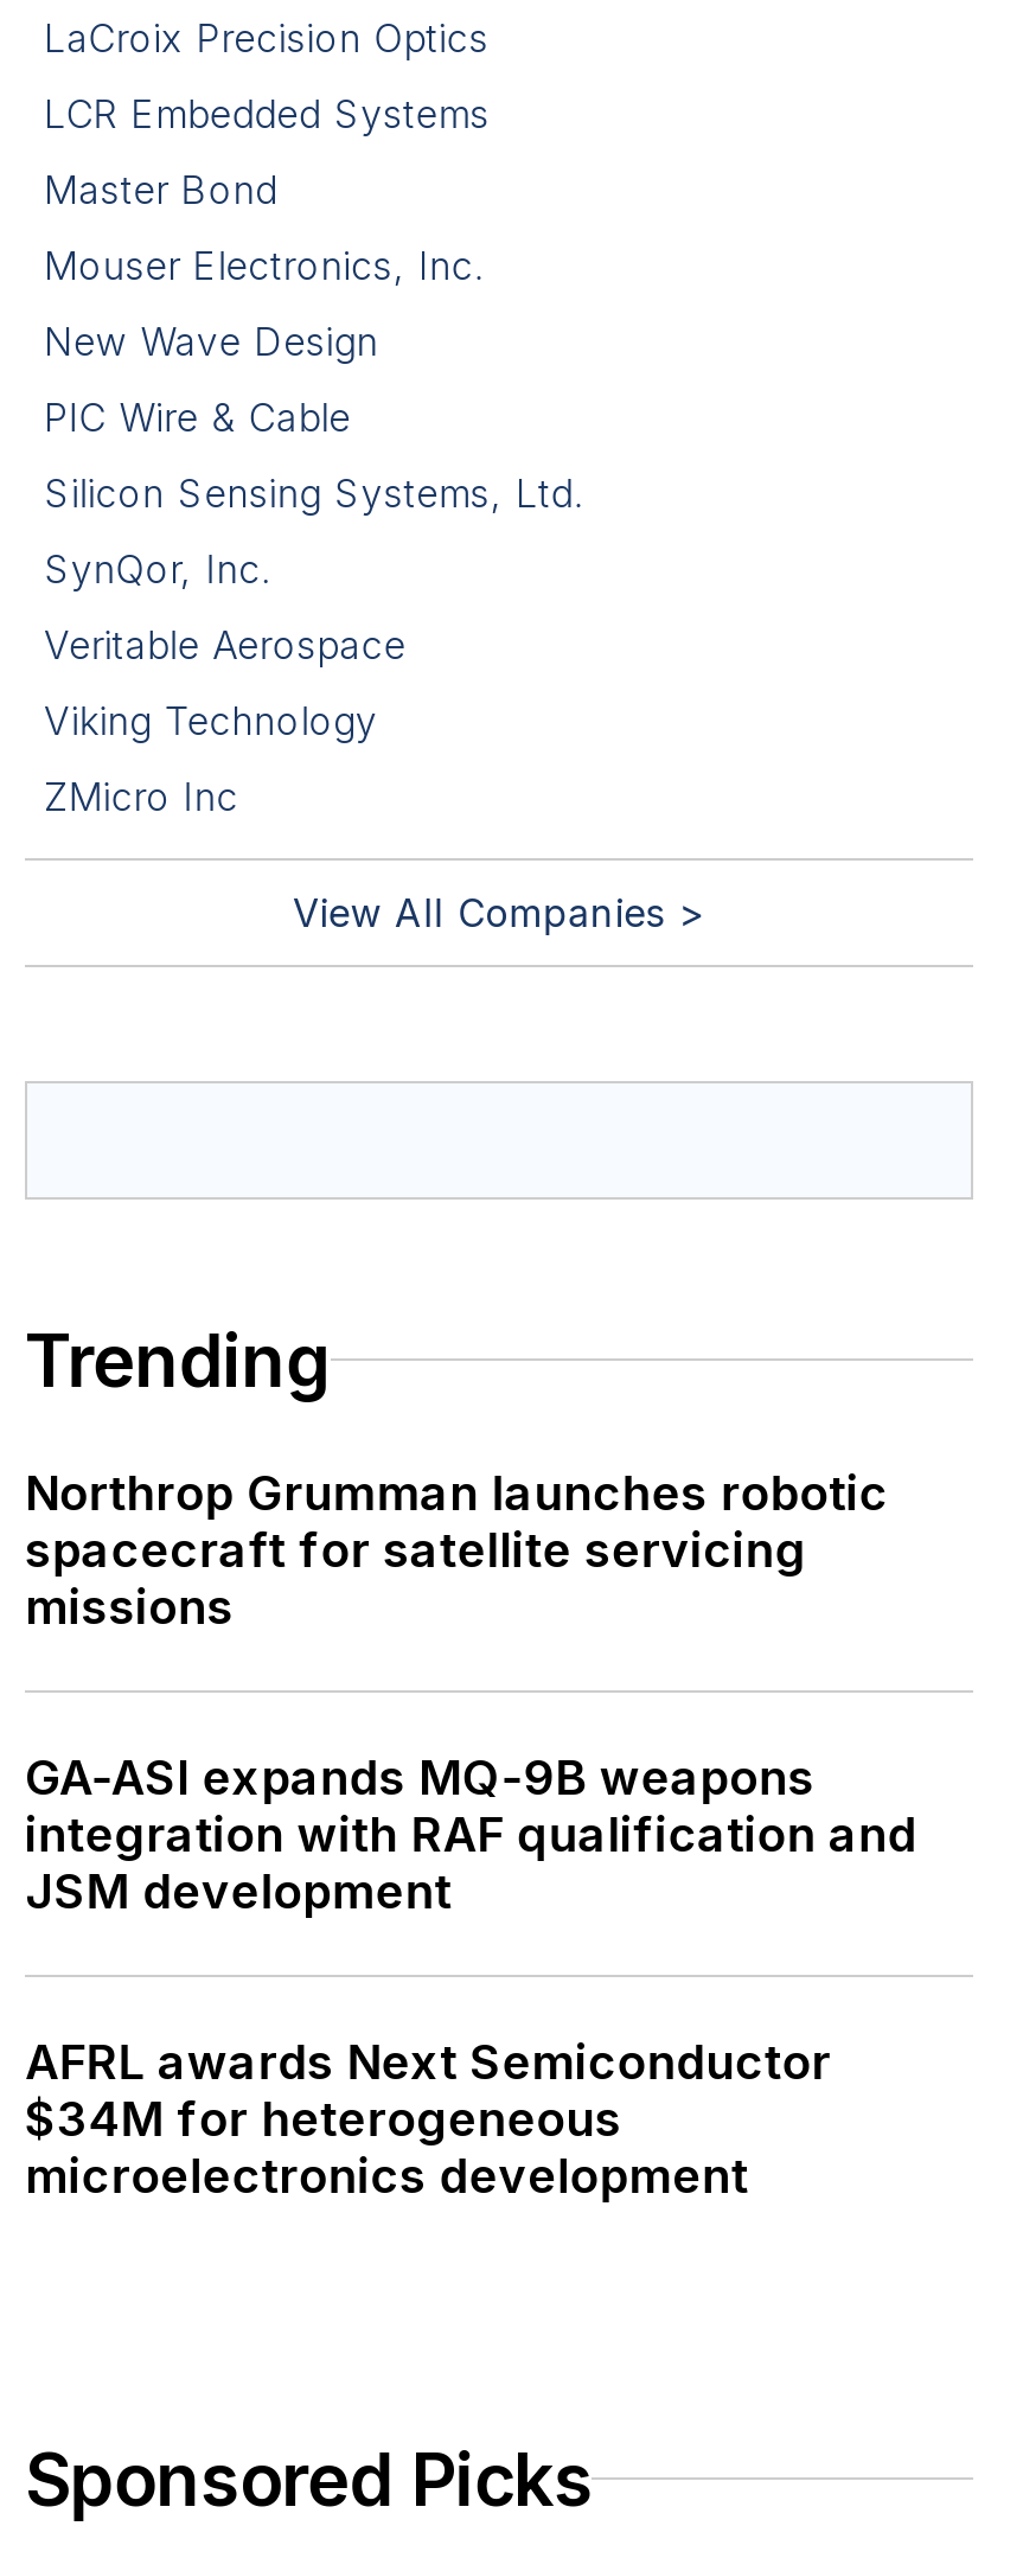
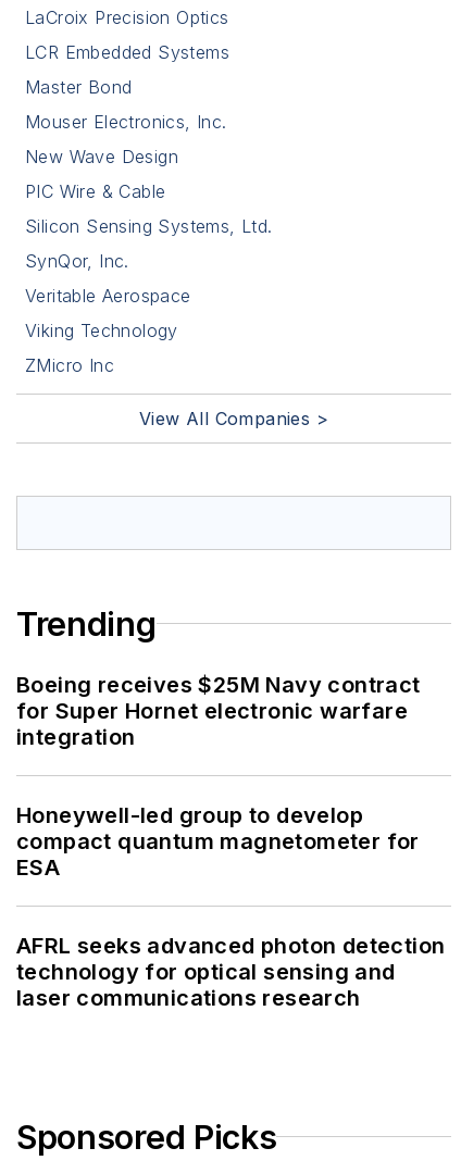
- Northrop Grumman launches robotic
- spacecraft for satellite servicing
- missions
+ Boeing receives $25M Navy contract
+ for Super Hornet electronic warfare
+ integration

- GA-ASI expands MQ-9B weapons
- integration with RAF qualification and
- JSM development
+ Honeywell-led group to develop
+ compact quantum magnetometer for
+ ESA

- AFRL awards Next Semiconductor
- $34M for heterogeneous
- microelectronics development
+ AFRL seeks advanced photon detection
+ technology for optical sensing and
+ laser communications research
